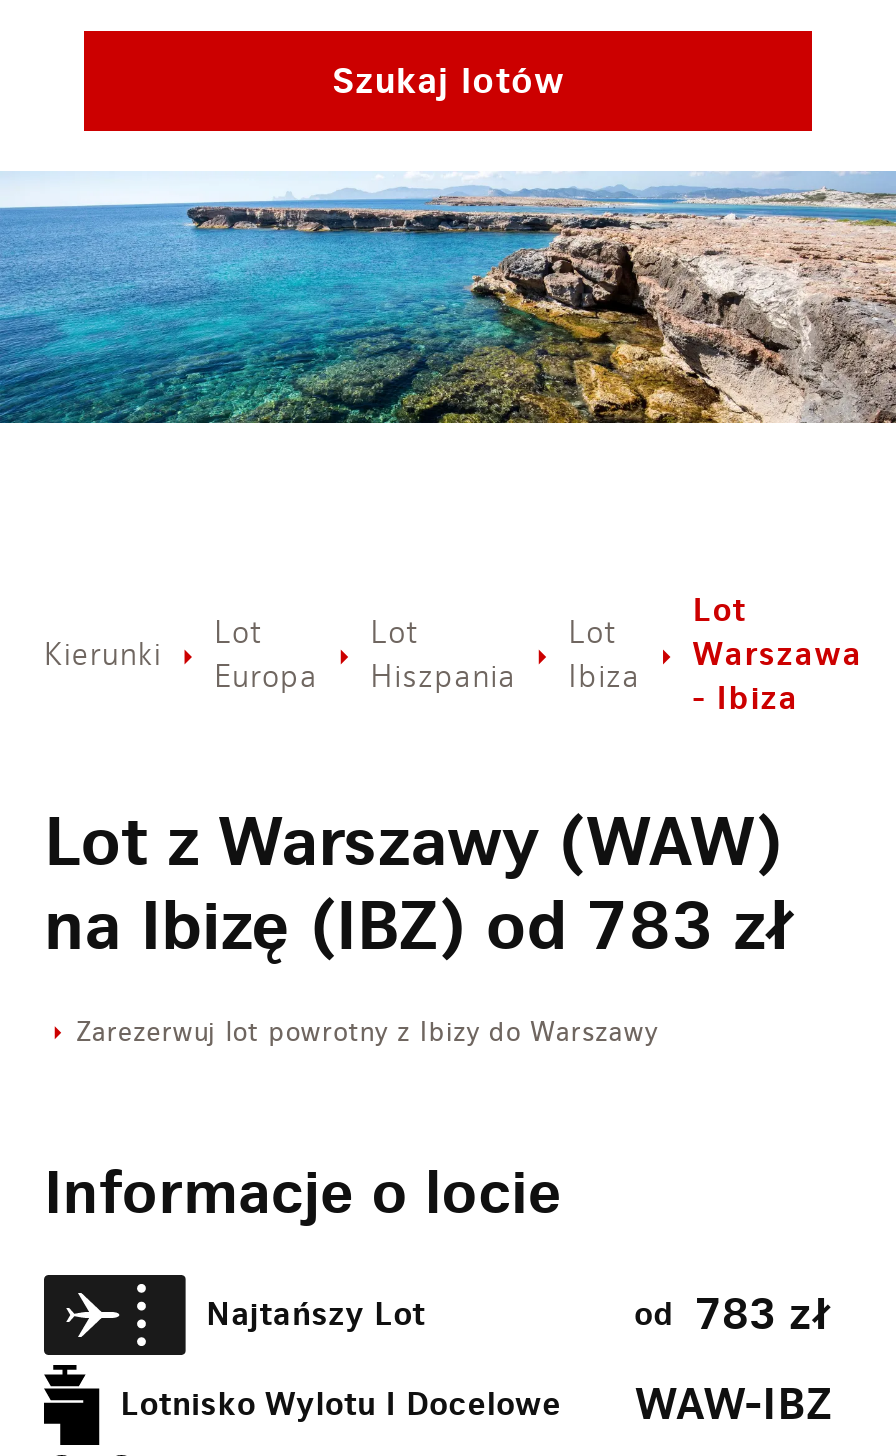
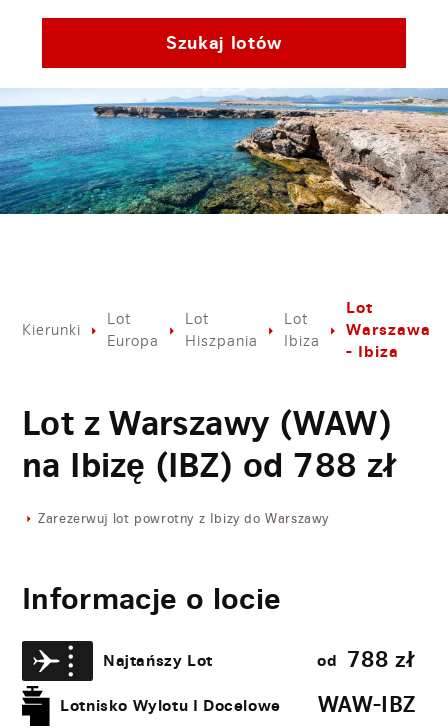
- na Ibizę (IBZ) od 783 zł
+ na Ibizę (IBZ) od 788 zł

- od 783 zł
+ od 788 zł
